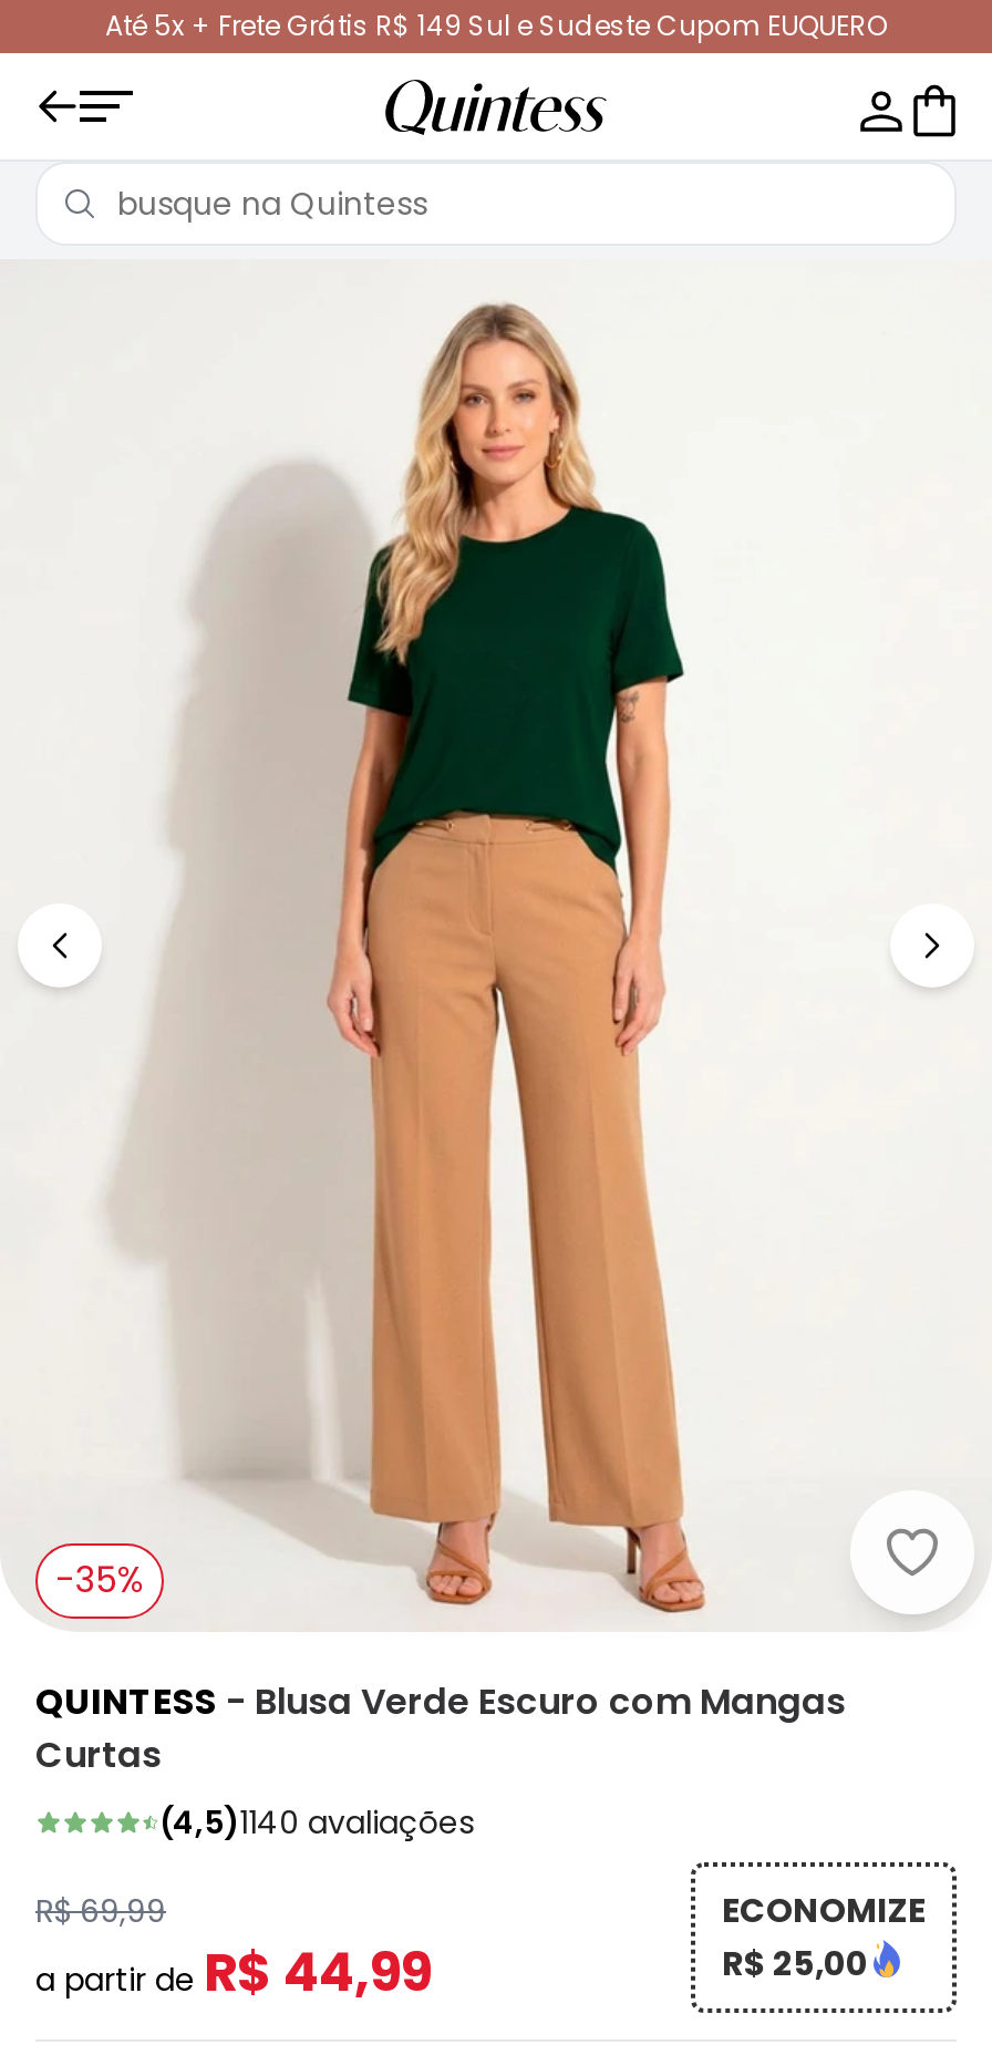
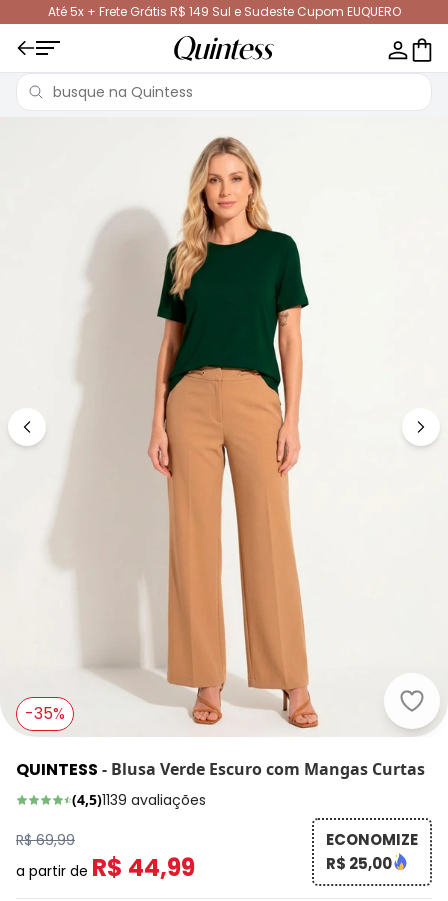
- QUINTESS - Blusa Verde Escuro com Mangas
- Curtas
- (4,5)1140 avaliações
+ QUINTESS - Blusa Verde Escuro com Mangas Curtas
+ (4,5)1139 avaliações
